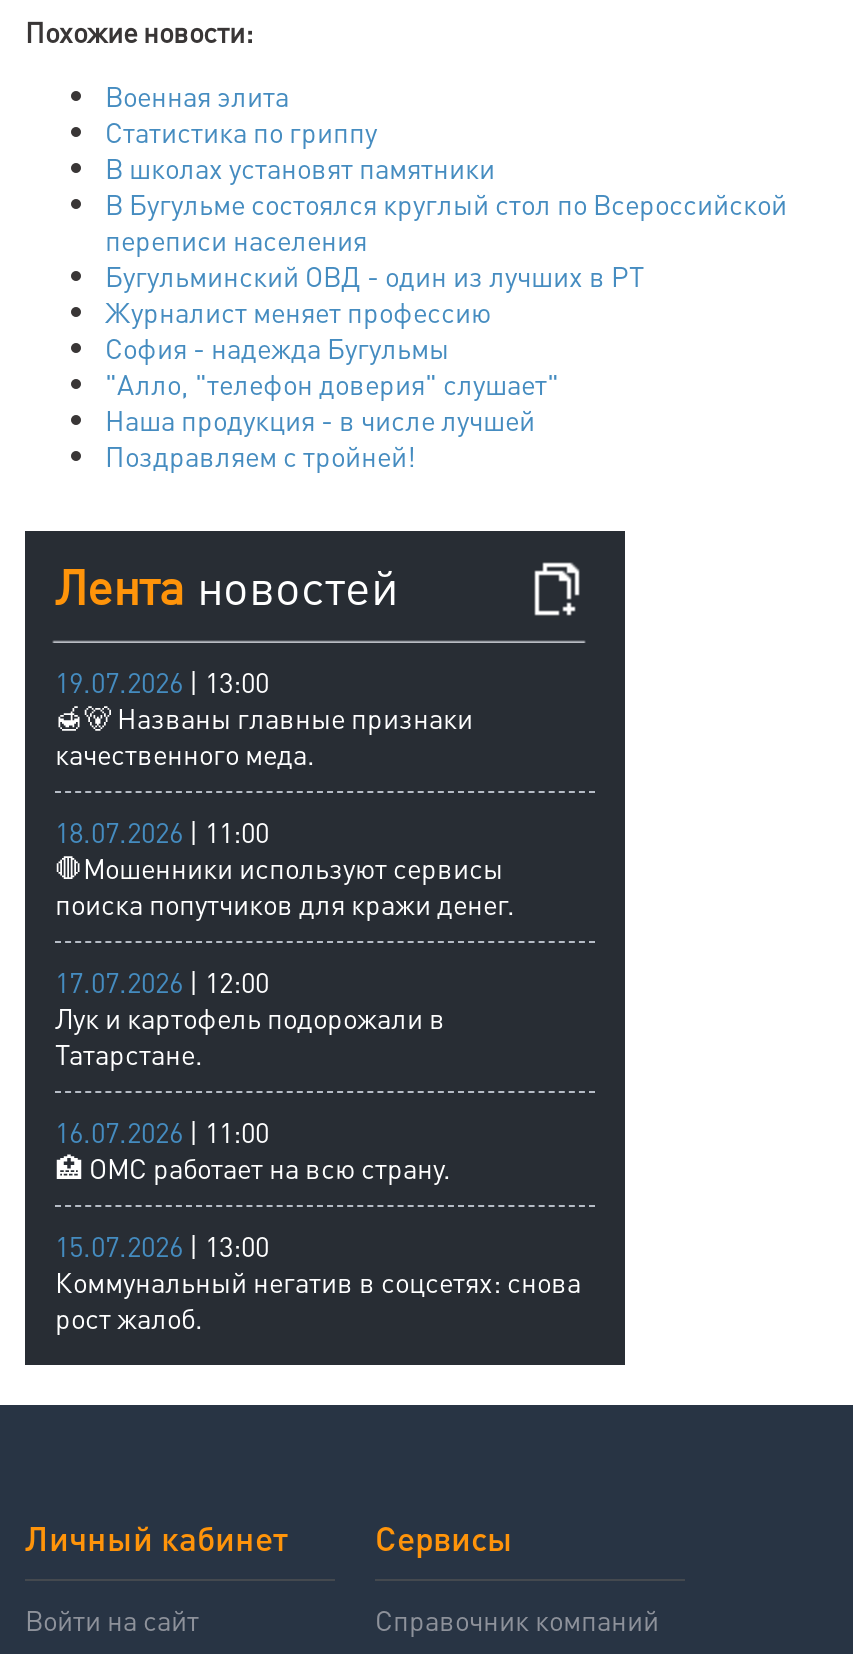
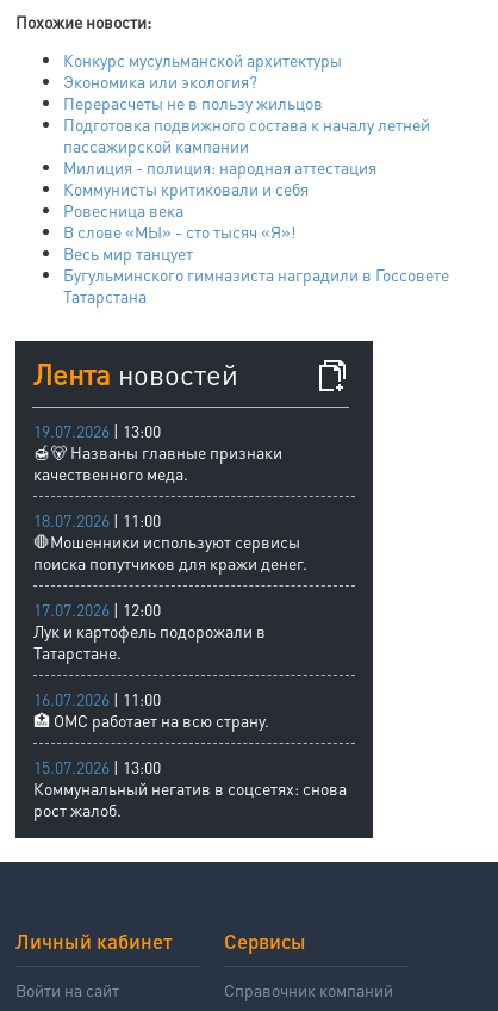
- Военная элита
- Статистика по гриппу
- В школах установят памятники
- В Бугульме состоялся круглый стол по Всероссийской
- переписи населения
- Бугульминский ОВД - один из лучших в РТ
- Журналист меняет профессию
- София - надежда Бугульмы
- "Алло, "телефон доверия" слушает"
- Наша продукция - в числе лучшей
- Поздравляем с тройней!
+ Конкурс мусульманской архитектуры
+ Экономика или экология?
+ Перерасчеты не в пользу жильцов
+ Подготовка подвижного состава к началу летней
+ пассажирской кампании
+ Милиция - полиция: народная аттестация
+ Коммунисты критиковали и себя
+ Ровесница века
+ В слове «МЫ» - сто тысяч «Я»!
+ Весь мир танцует
+ Бугульминского гимназиста наградили в Госсовете
+ Татарстана
